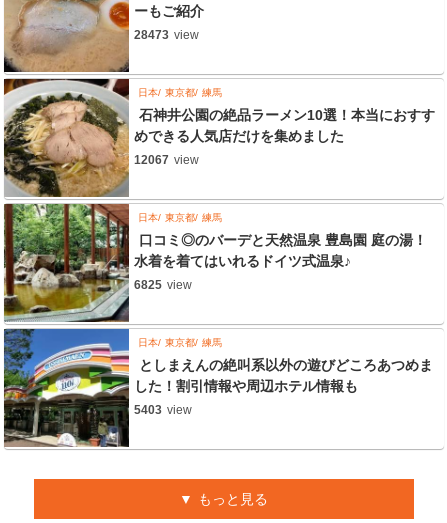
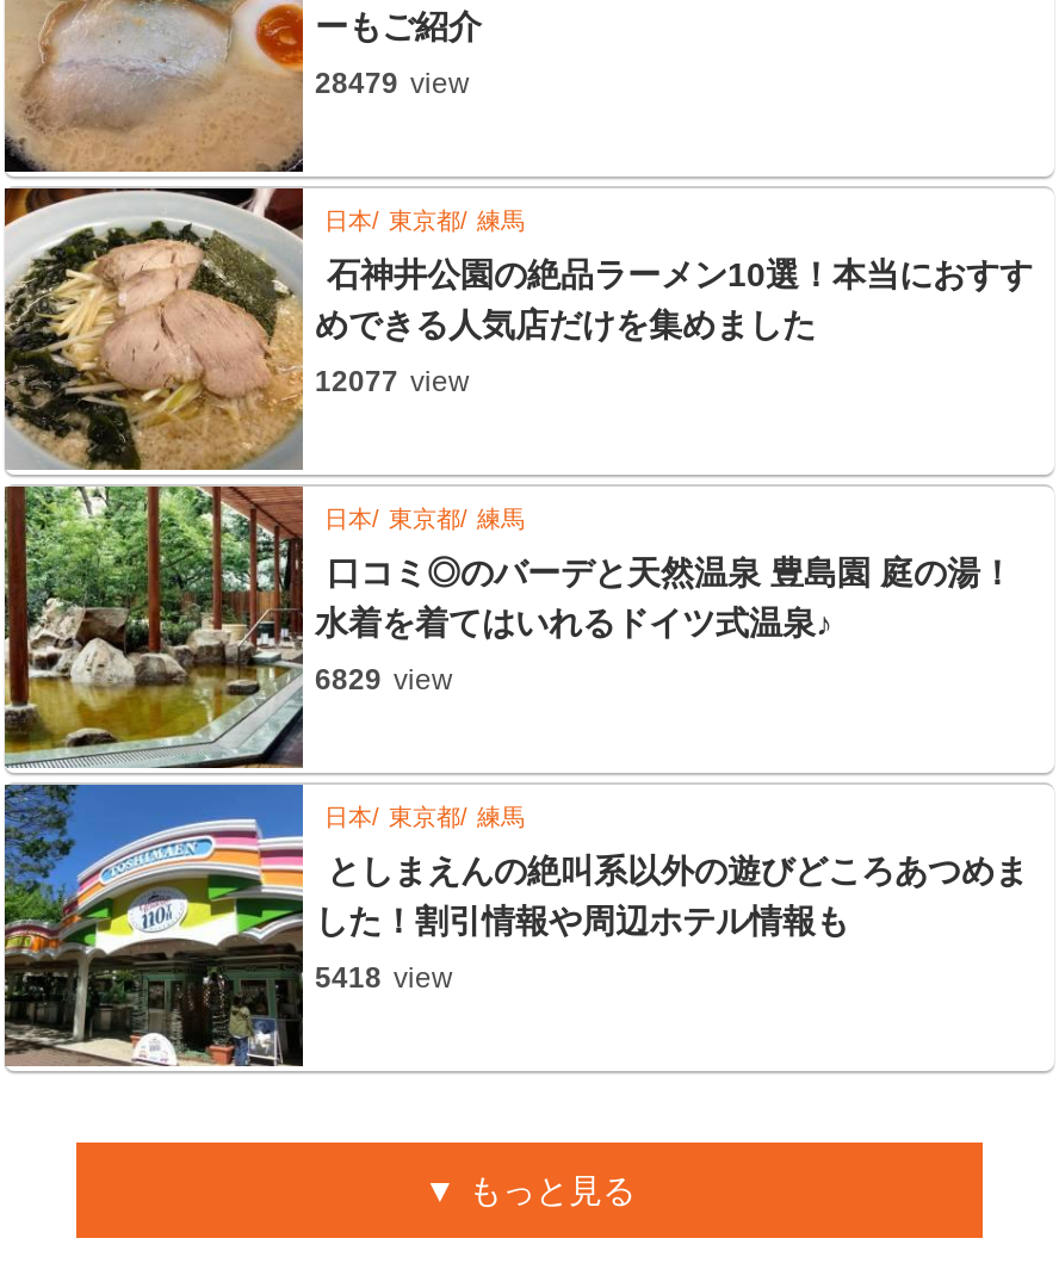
- 28473 view
+ 28479 view

- 12067 view
+ 12077 view

- 6825 view
+ 6829 view

- 5403 view
+ 5418 view
